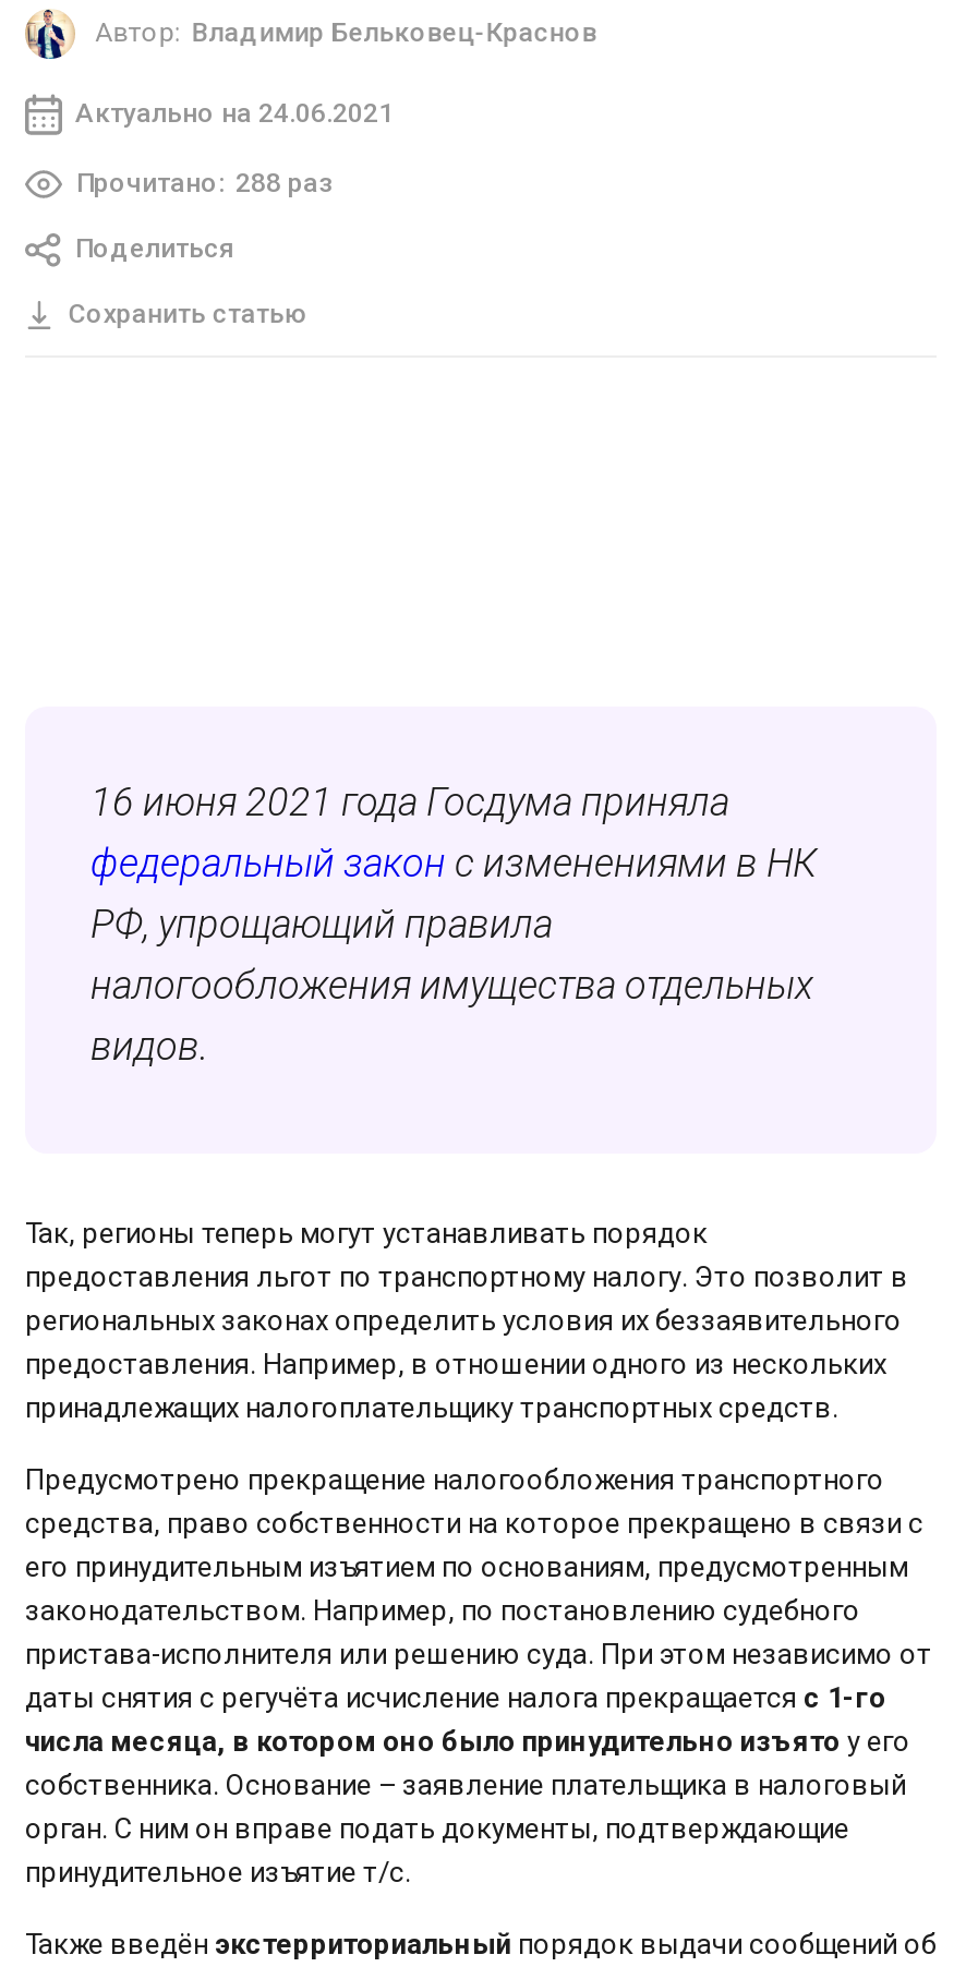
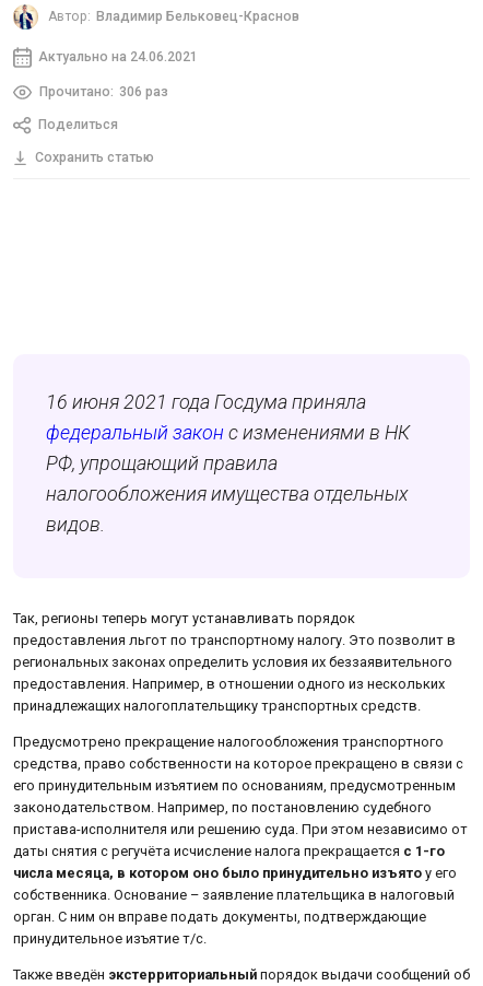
- Прочитано: 288 раз
+ Прочитано: 306 раз
